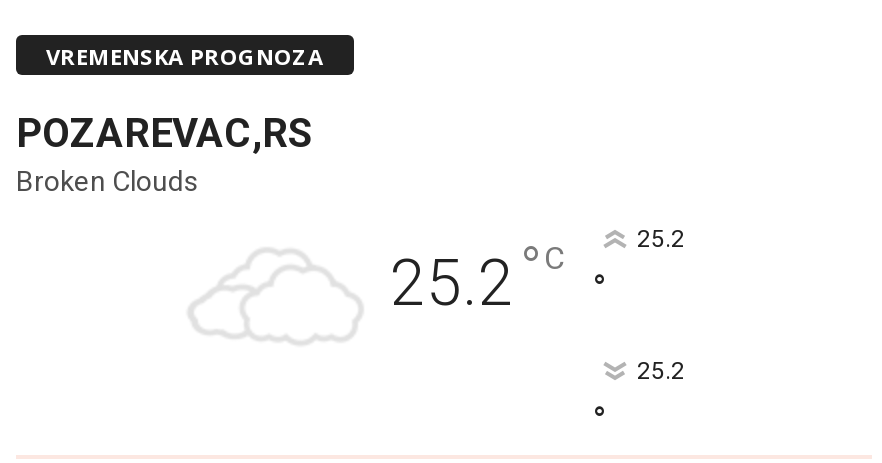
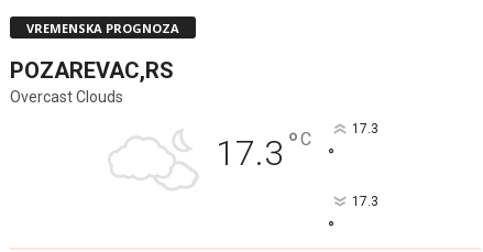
- Broken Clouds
+ Overcast Clouds

- 25.2 ° C
+ 17.3 ° C

- 25.2
+ 17.3

- 25.2
+ 17.3
